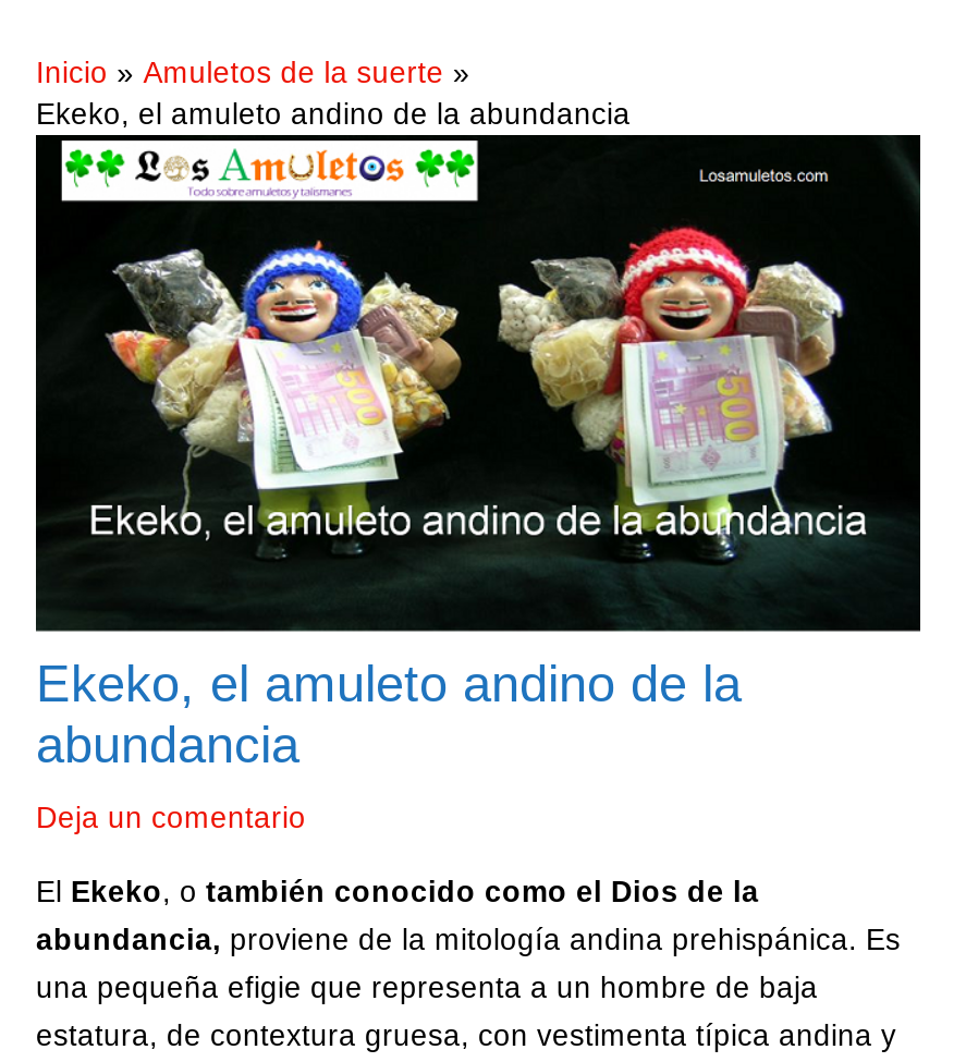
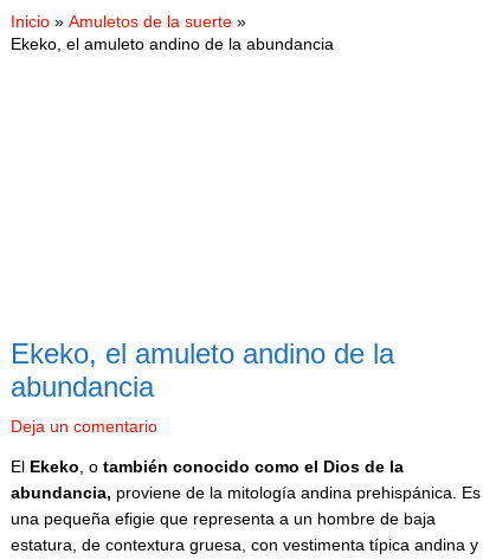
- [image]
